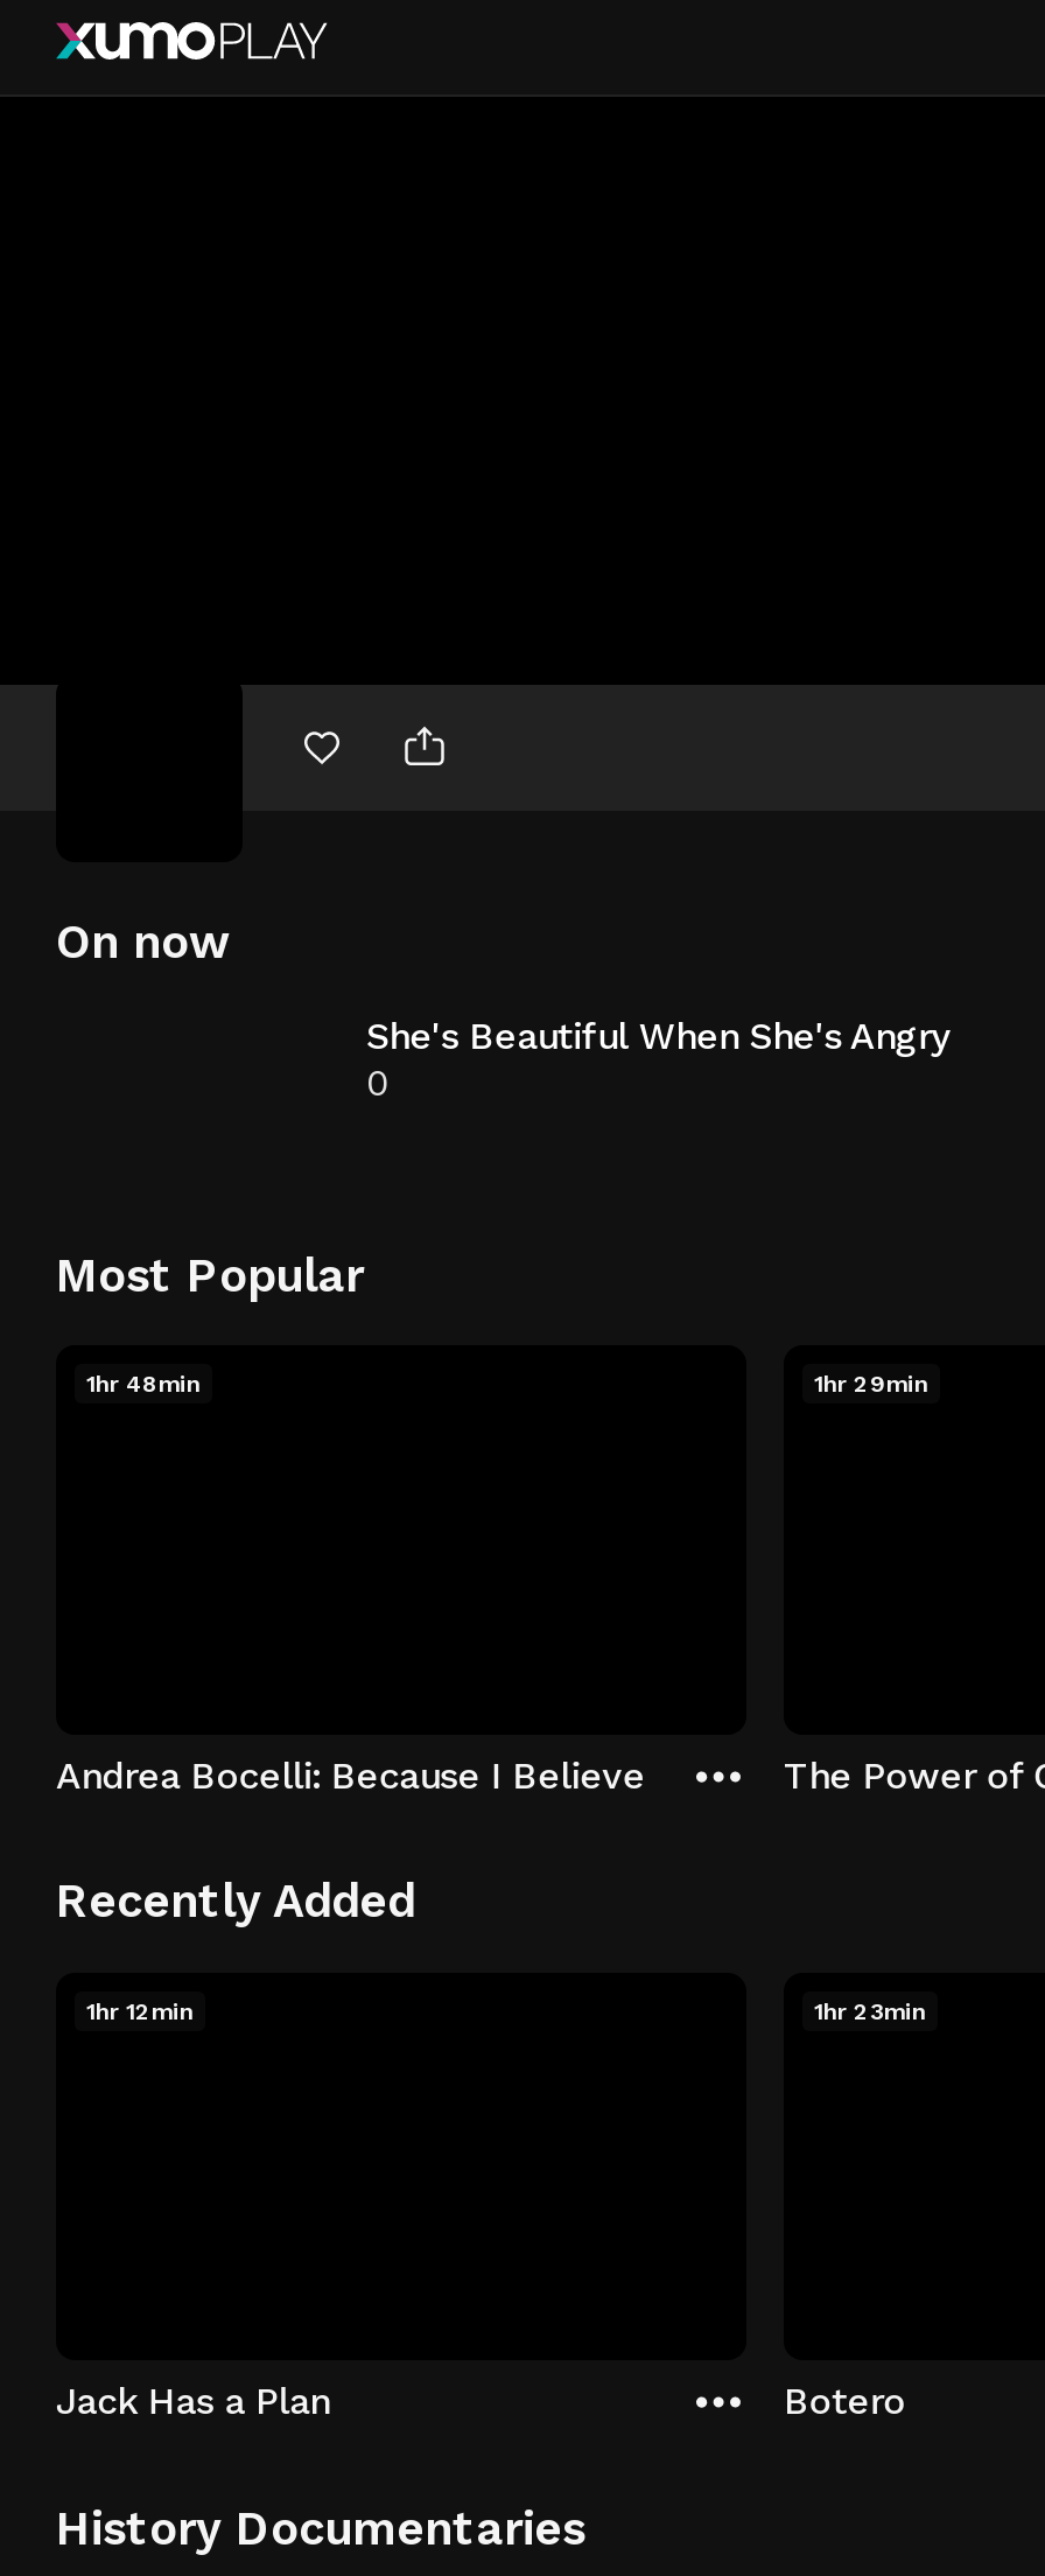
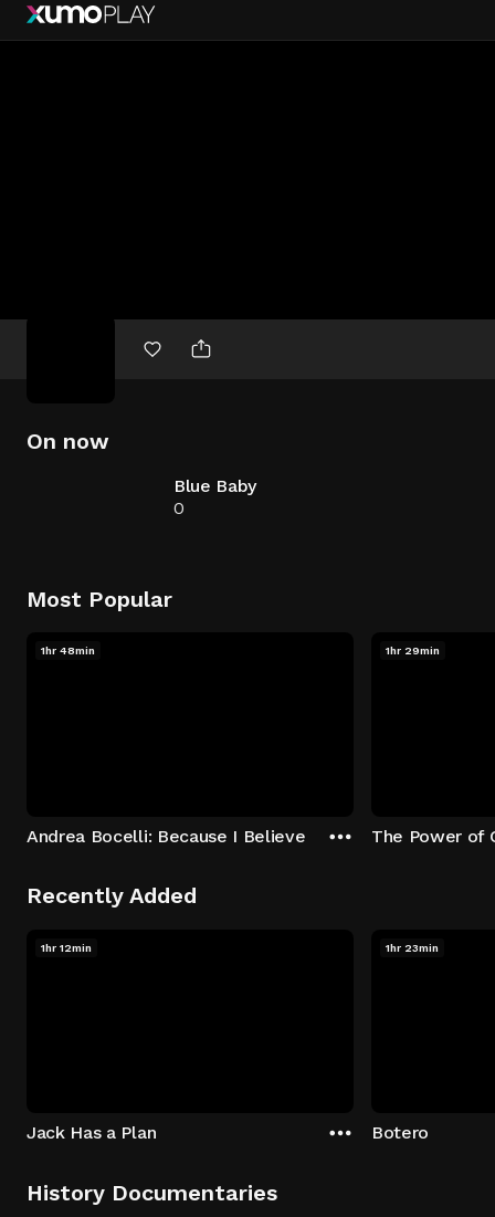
- She's Beautiful When She's Angry
+ Blue Baby
